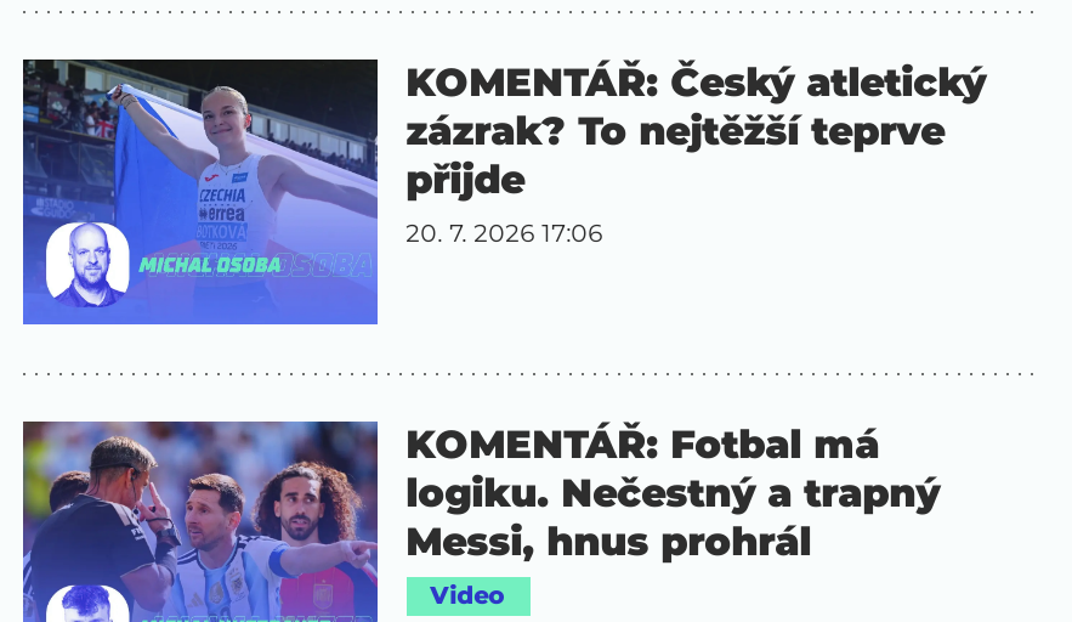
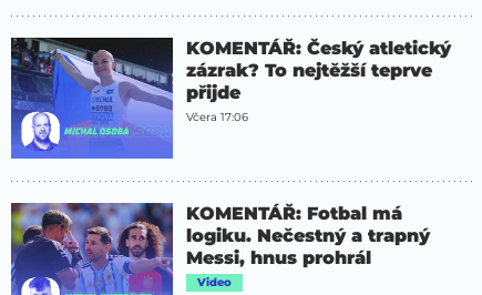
- 20. 7. 2026 17:06
+ Včera 17:06
